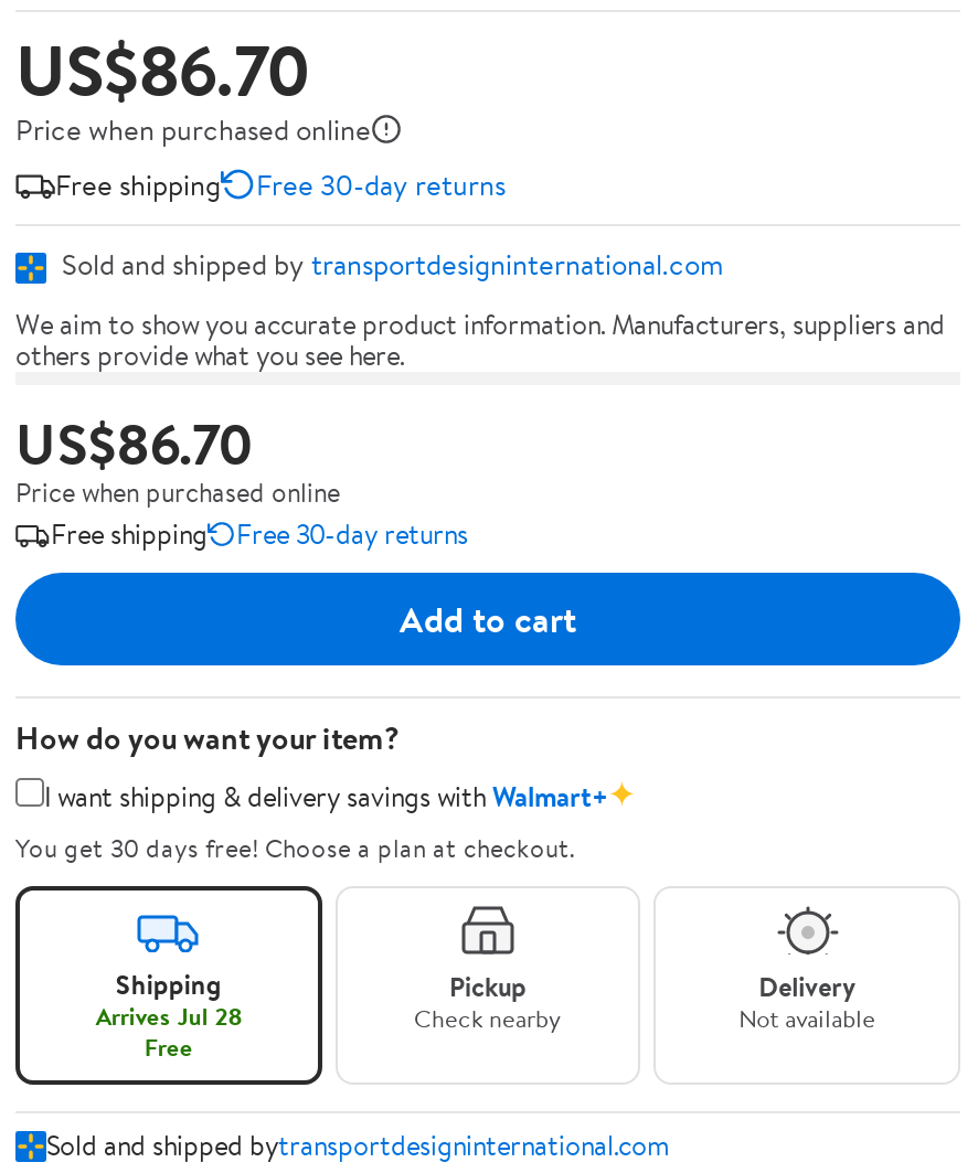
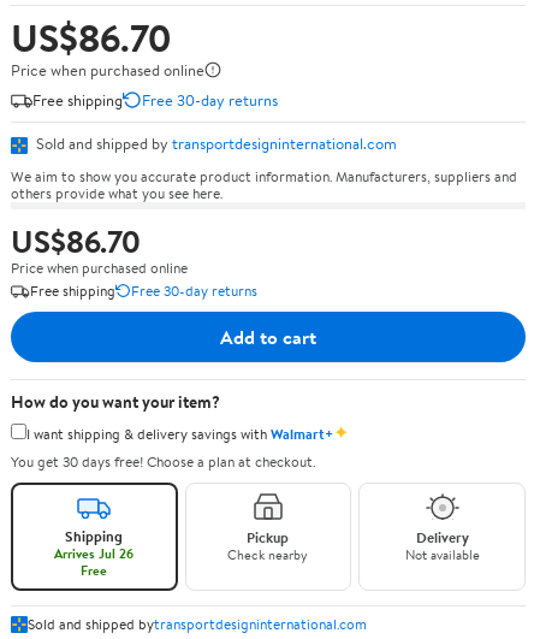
- Arrives Jul 28
+ Arrives Jul 26
